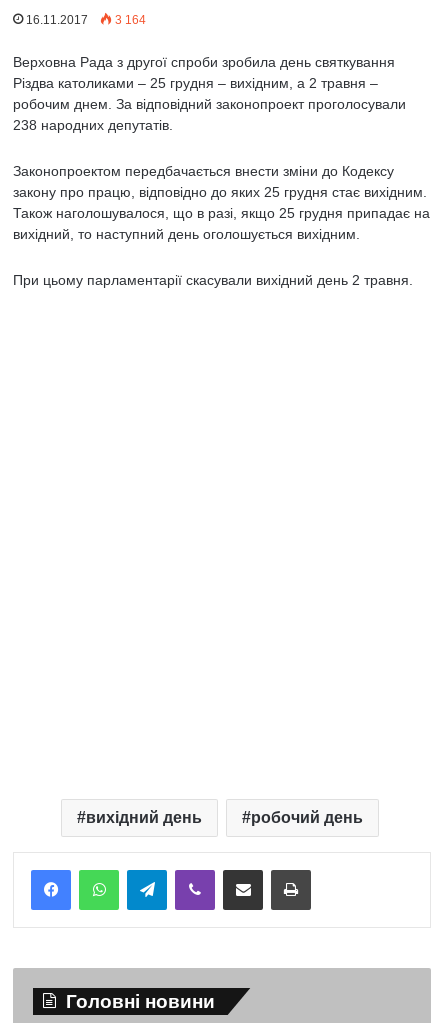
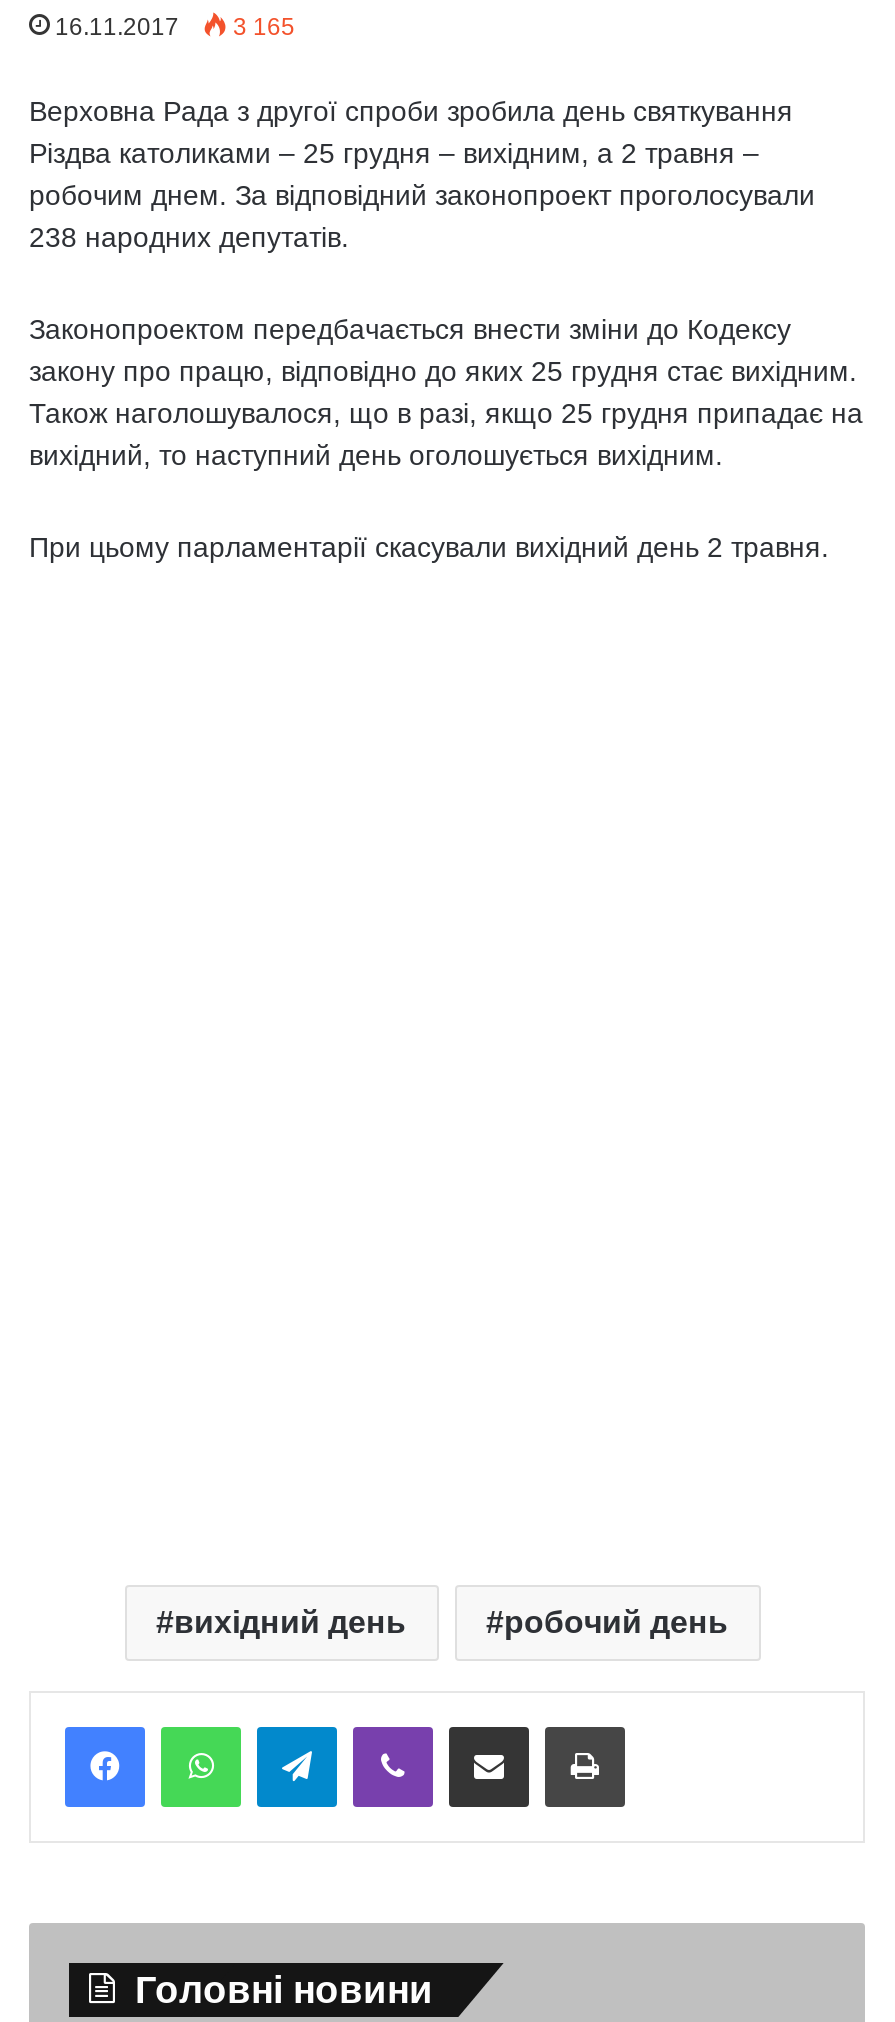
- 16.11.2017 3 164
+ 16.11.2017 3 165
